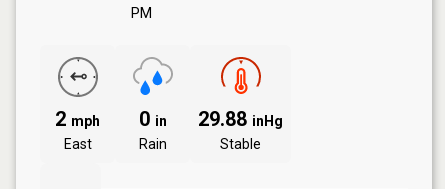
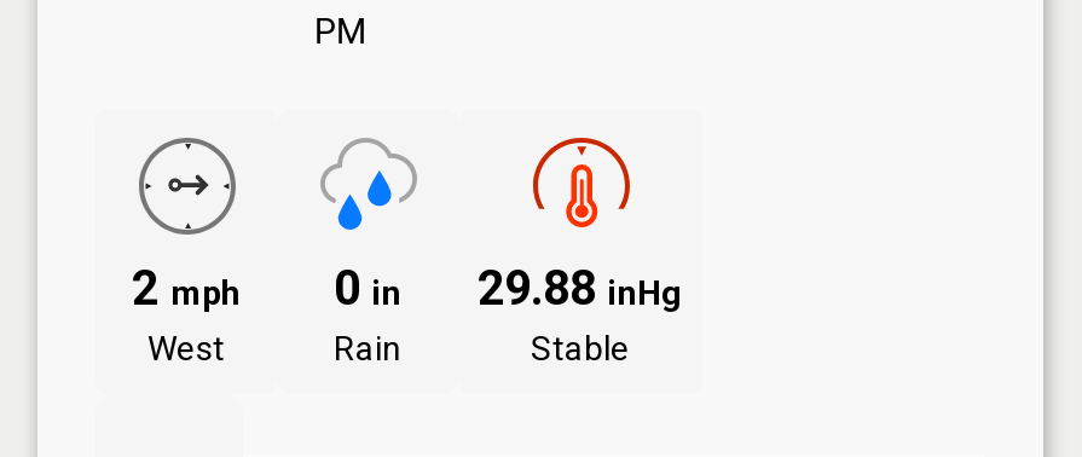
- East
+ West
